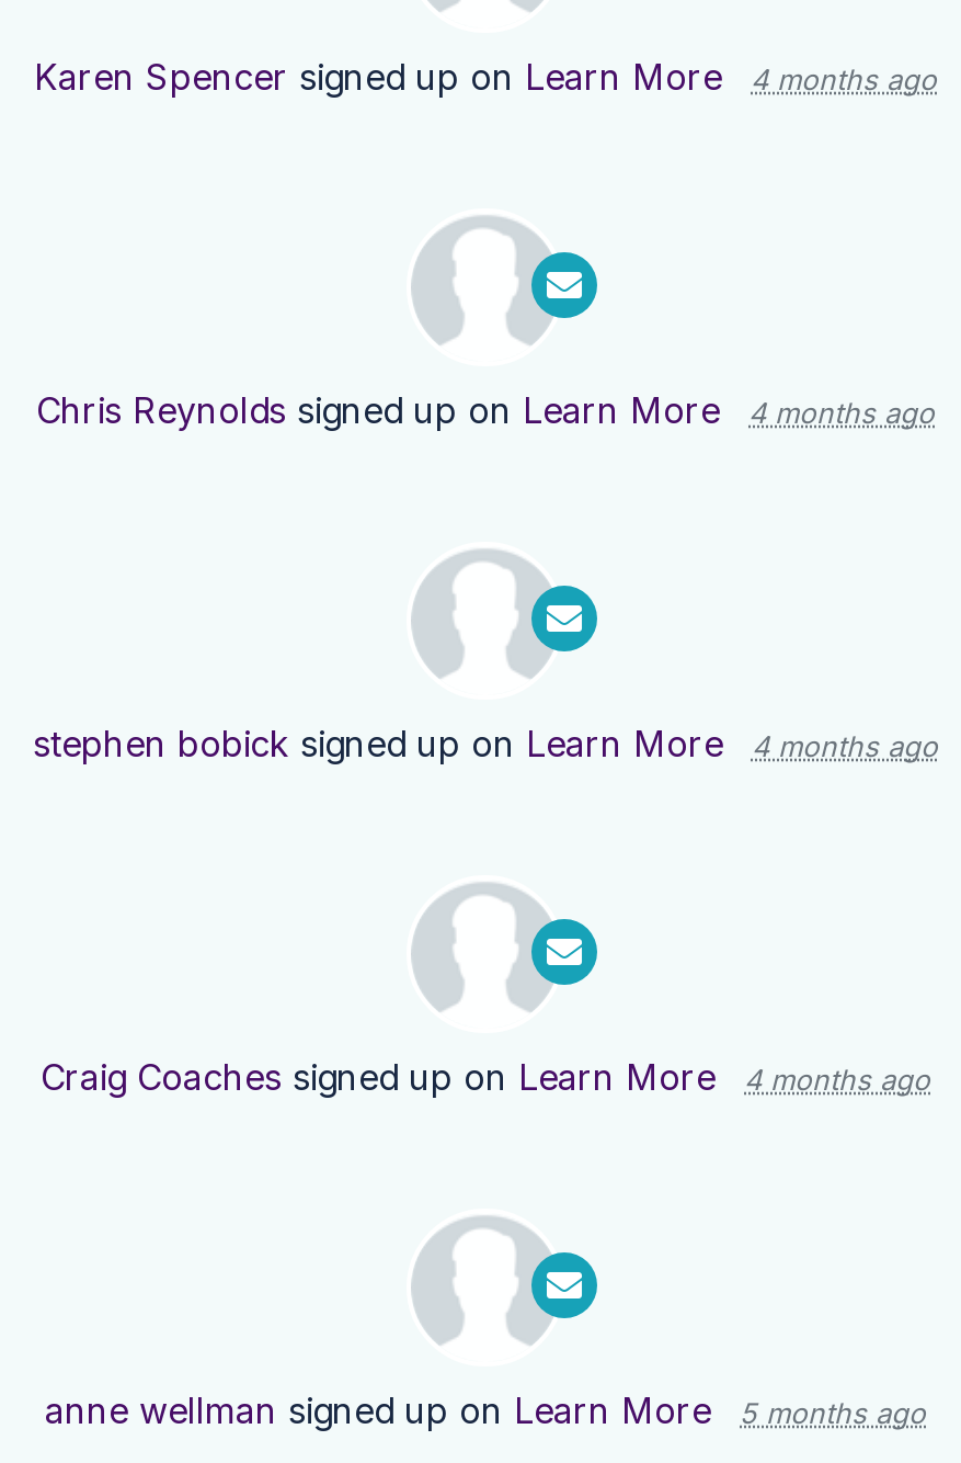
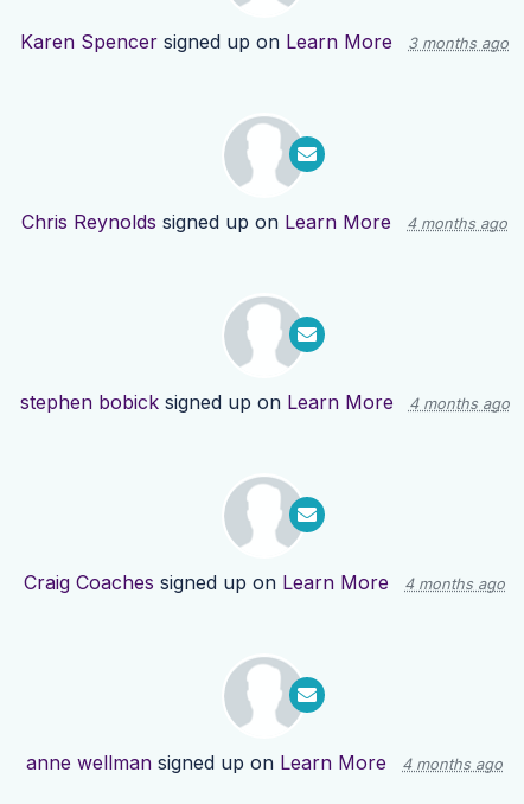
- Karen Spencer signed up on Learn More 4 months ago
+ Karen Spencer signed up on Learn More 3 months ago

- anne wellman signed up on Learn More 5 months ago
+ anne wellman signed up on Learn More 4 months ago
